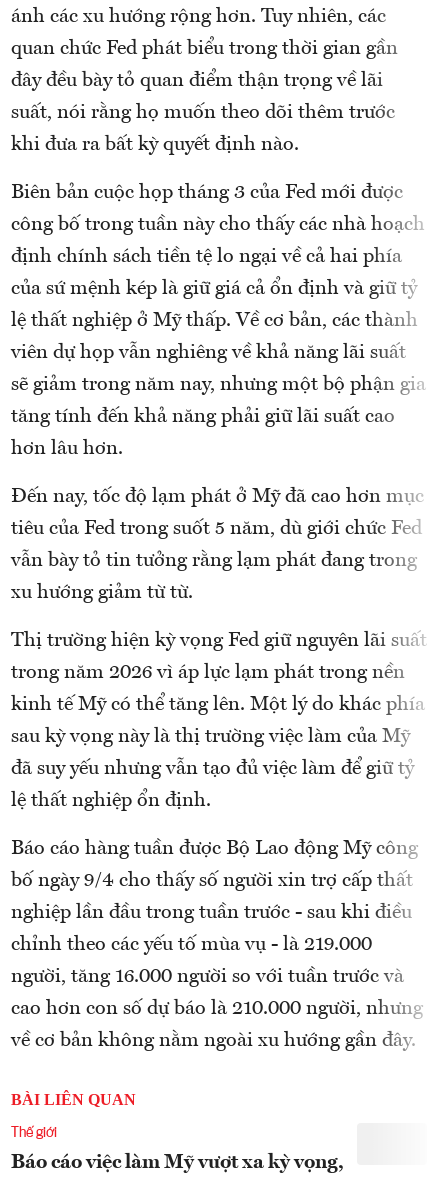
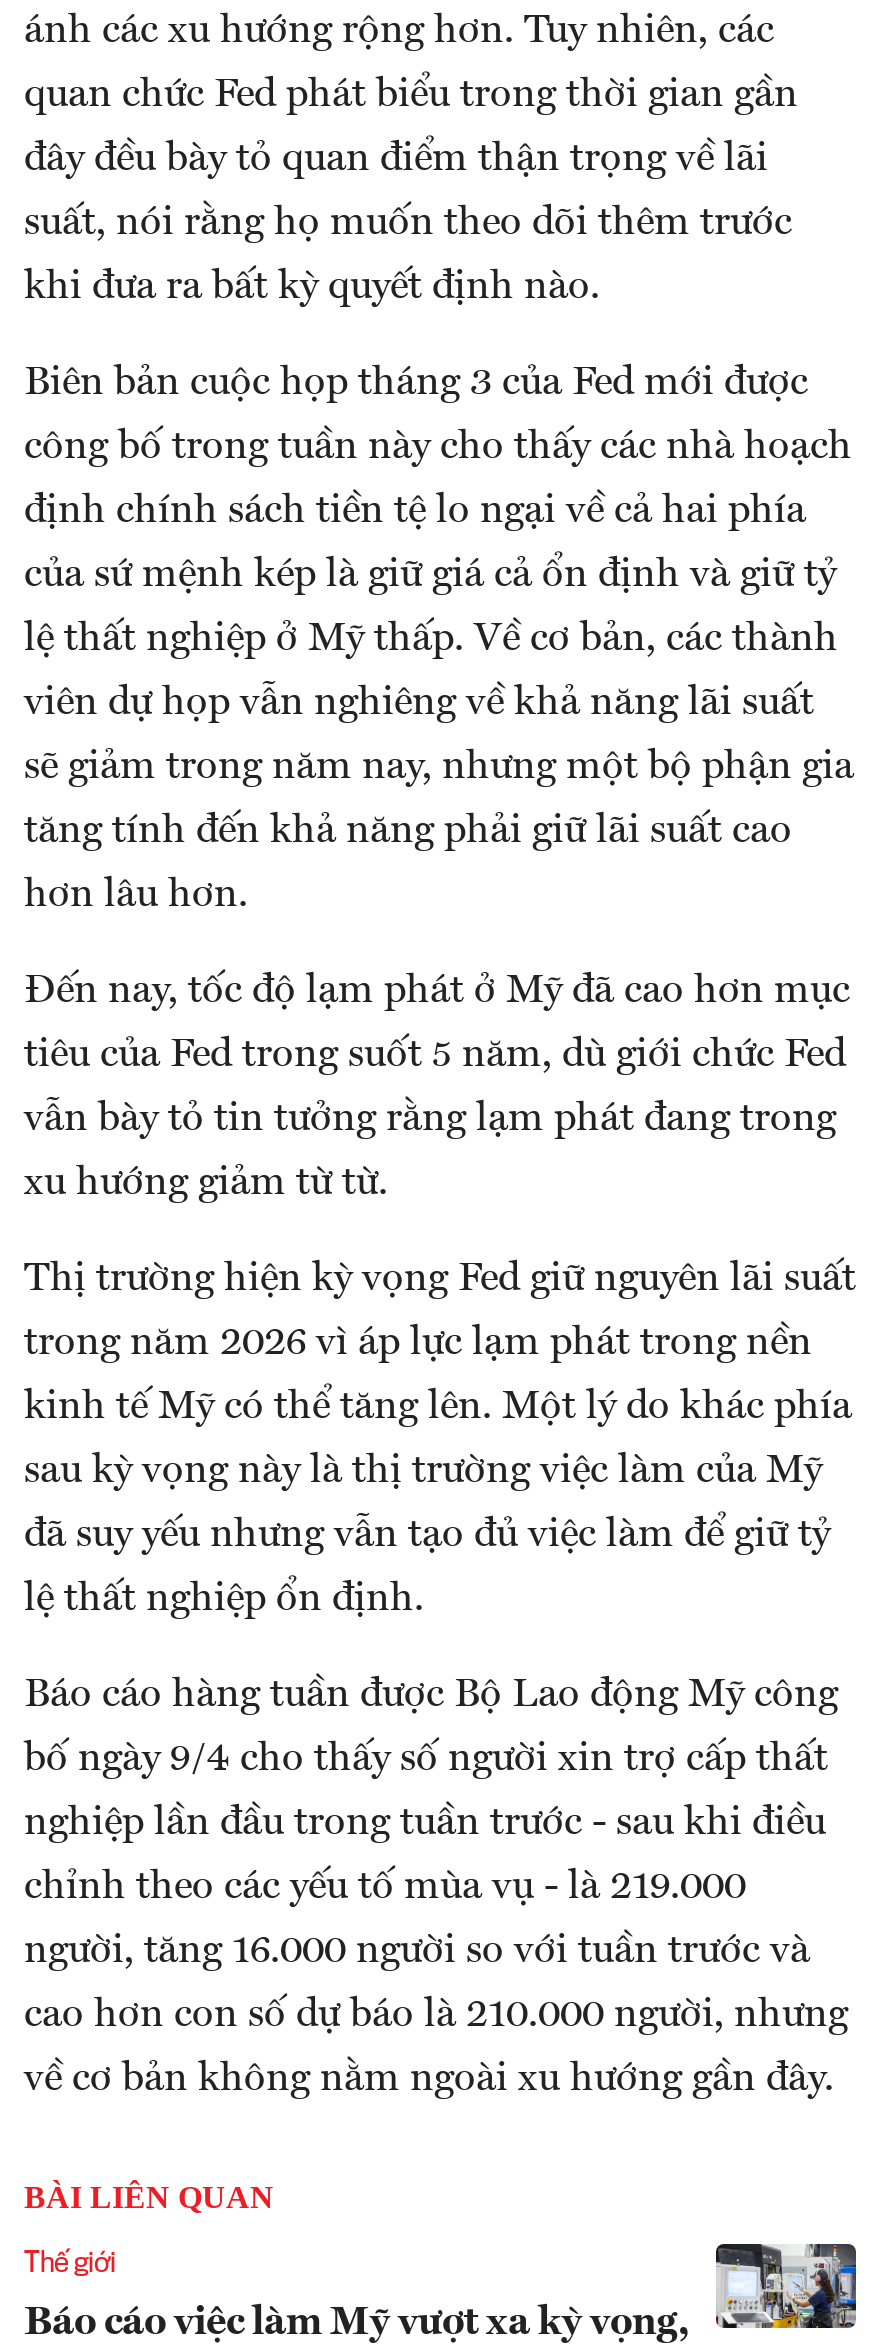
+ [image]
